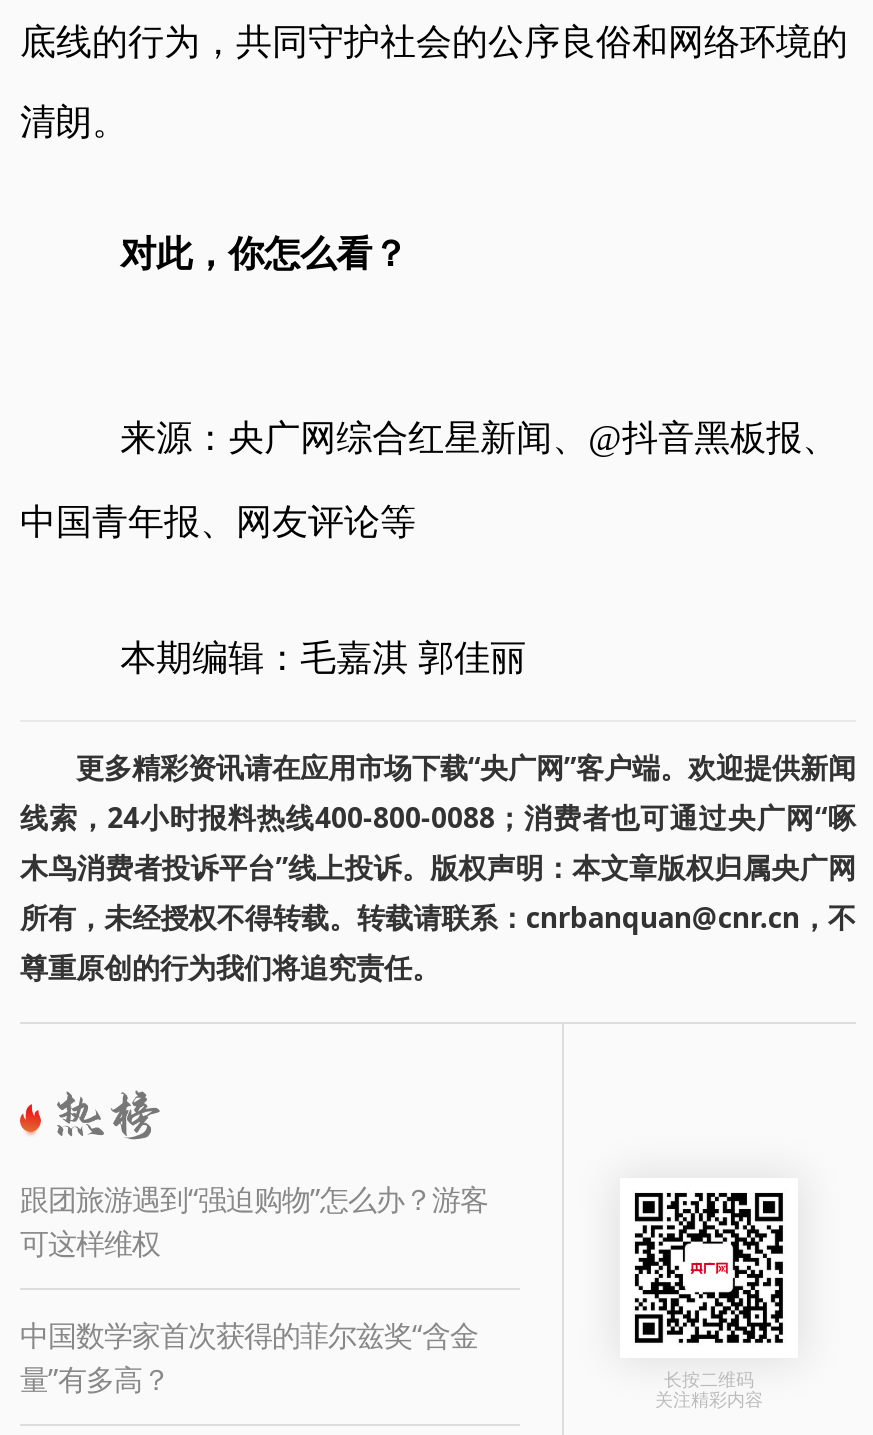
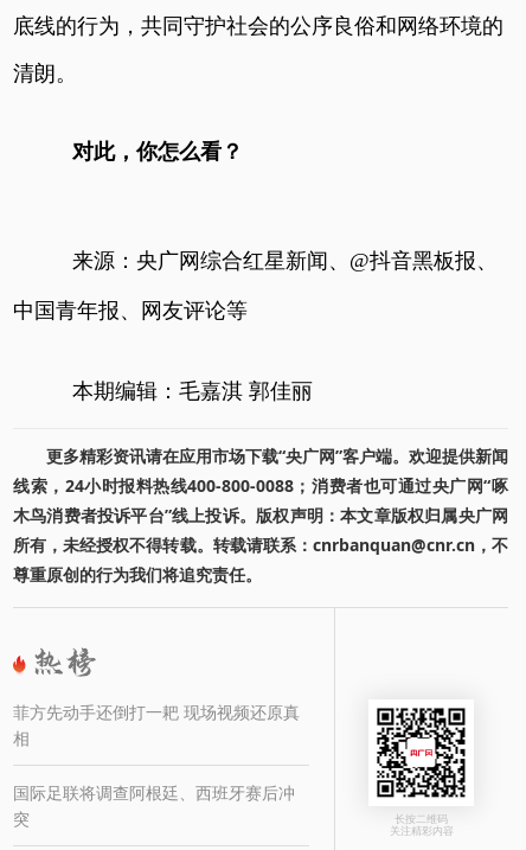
- 跟团旅游遇到“强迫购物”怎么办？游客
- 可这样维权
+ 菲方先动手还倒打一耙 现场视频还原真
+ 相

- 中国数学家首次获得的菲尔兹奖“含金
- 量”有多高？
+ 国际足联将调查阿根廷、西班牙赛后冲
+ 突
